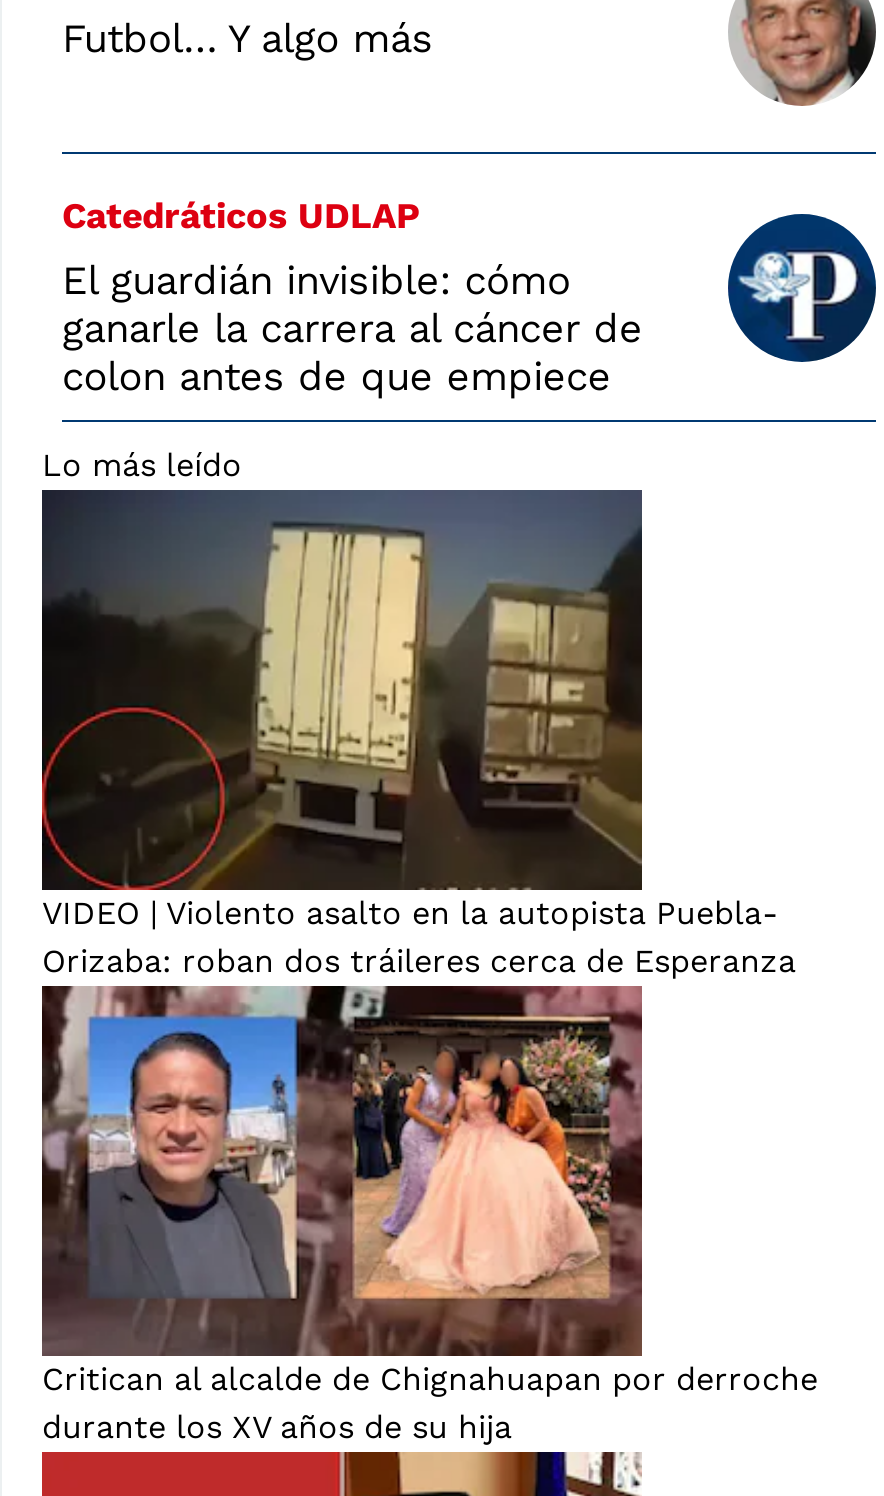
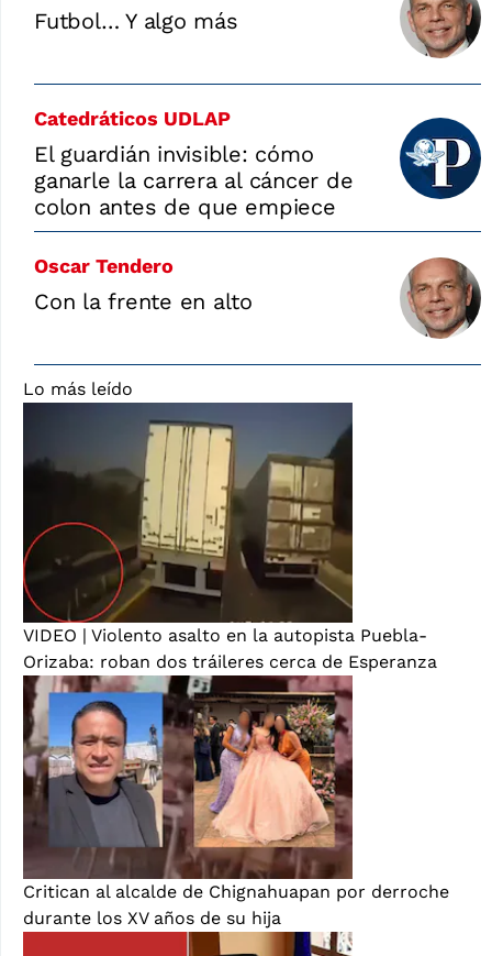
+ Oscar Tendero
+ Con la frente en alto

+ [image]
